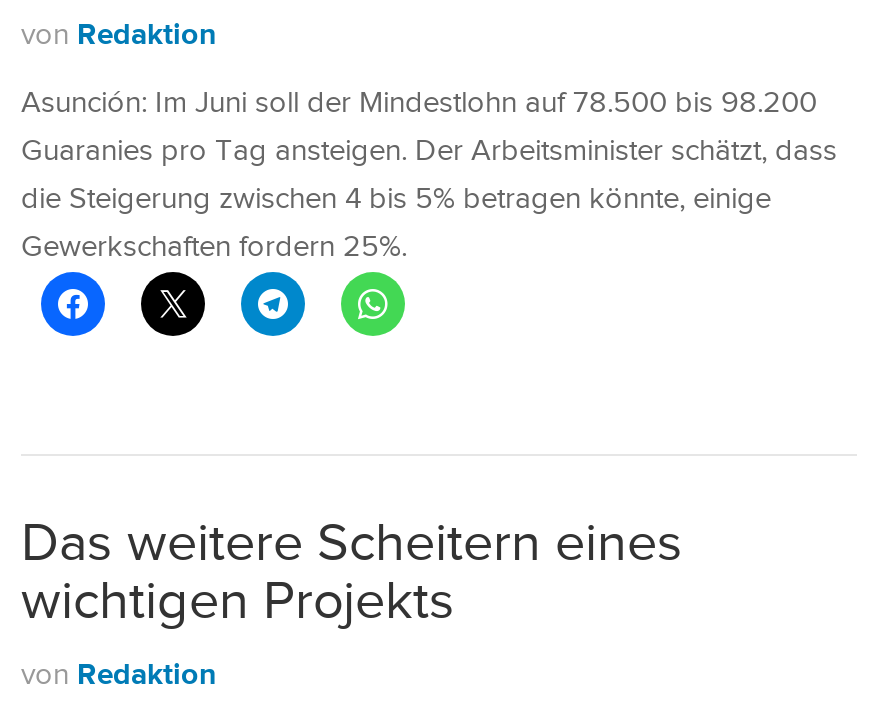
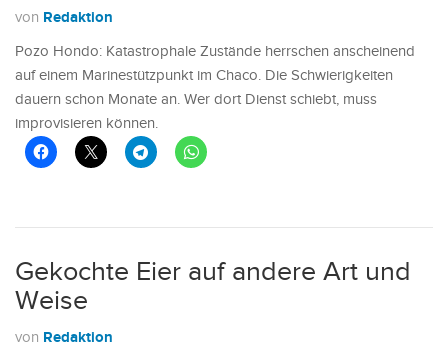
- Asunción: Im Juni soll der Mindestlohn auf 78.500 bis 98.200
- Guaranies pro Tag ansteigen. Der Arbeitsminister schätzt, dass
- die Steigerung zwischen 4 bis 5% betragen könnte, einige
- Gewerkschaften fordern 25%.
+ Pozo Hondo: Katastrophale Zustände herrschen anscheinend
+ auf einem Marinestützpunkt im Chaco. Die Schwierigkeiten
+ dauern schon Monate an. Wer dort Dienst schiebt, muss
+ improvisieren können.

- Das weitere Scheitern eines
- wichtigen Projekts
+ Gekochte Eier auf andere Art und
+ Weise
